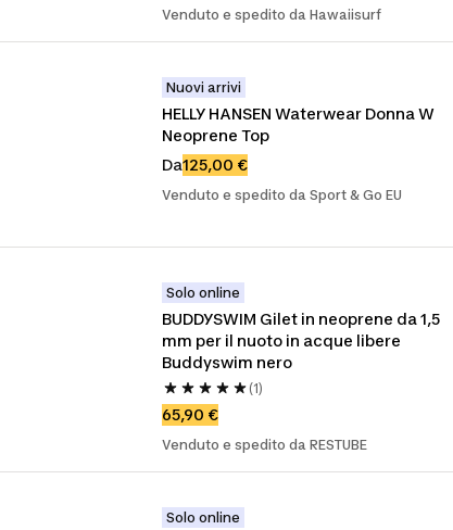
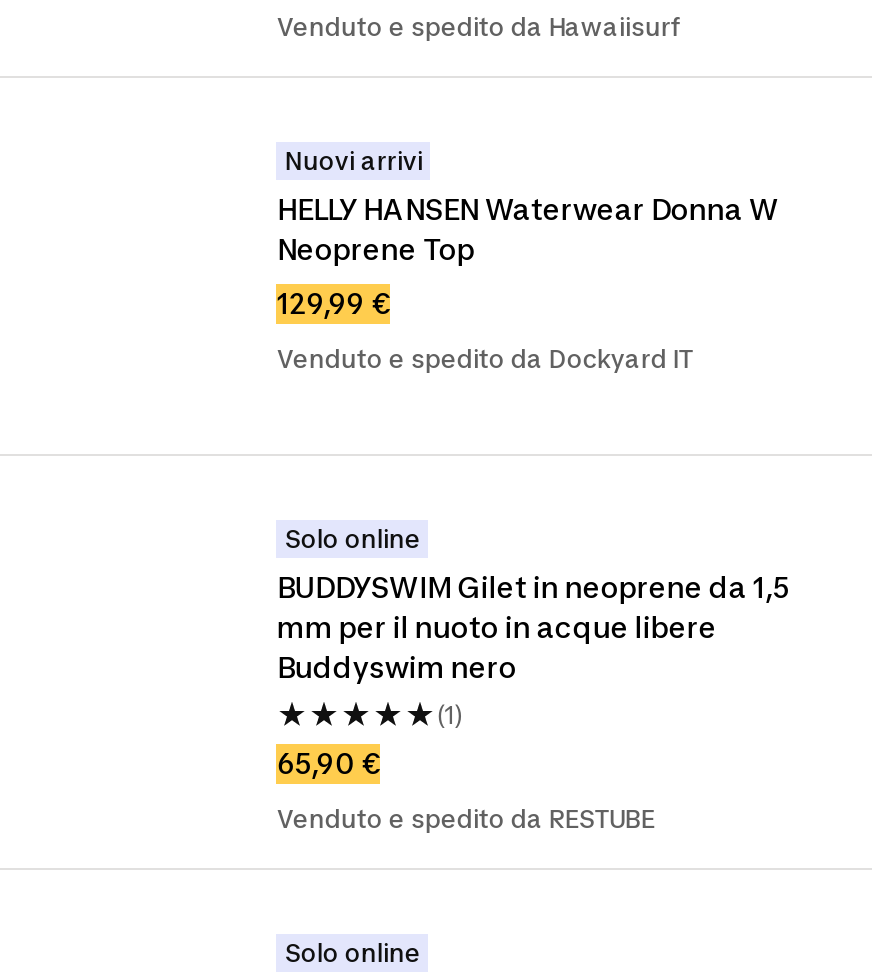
- Da125,00 €
+ 129,99 €

- Venduto e spedito da Sport & Go EU
+ Venduto e spedito da Dockyard IT
